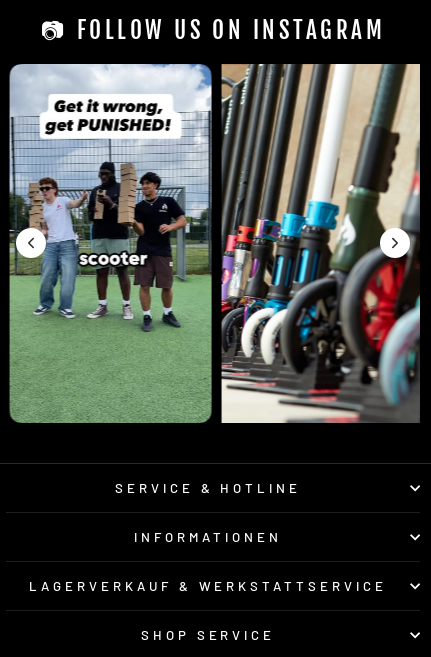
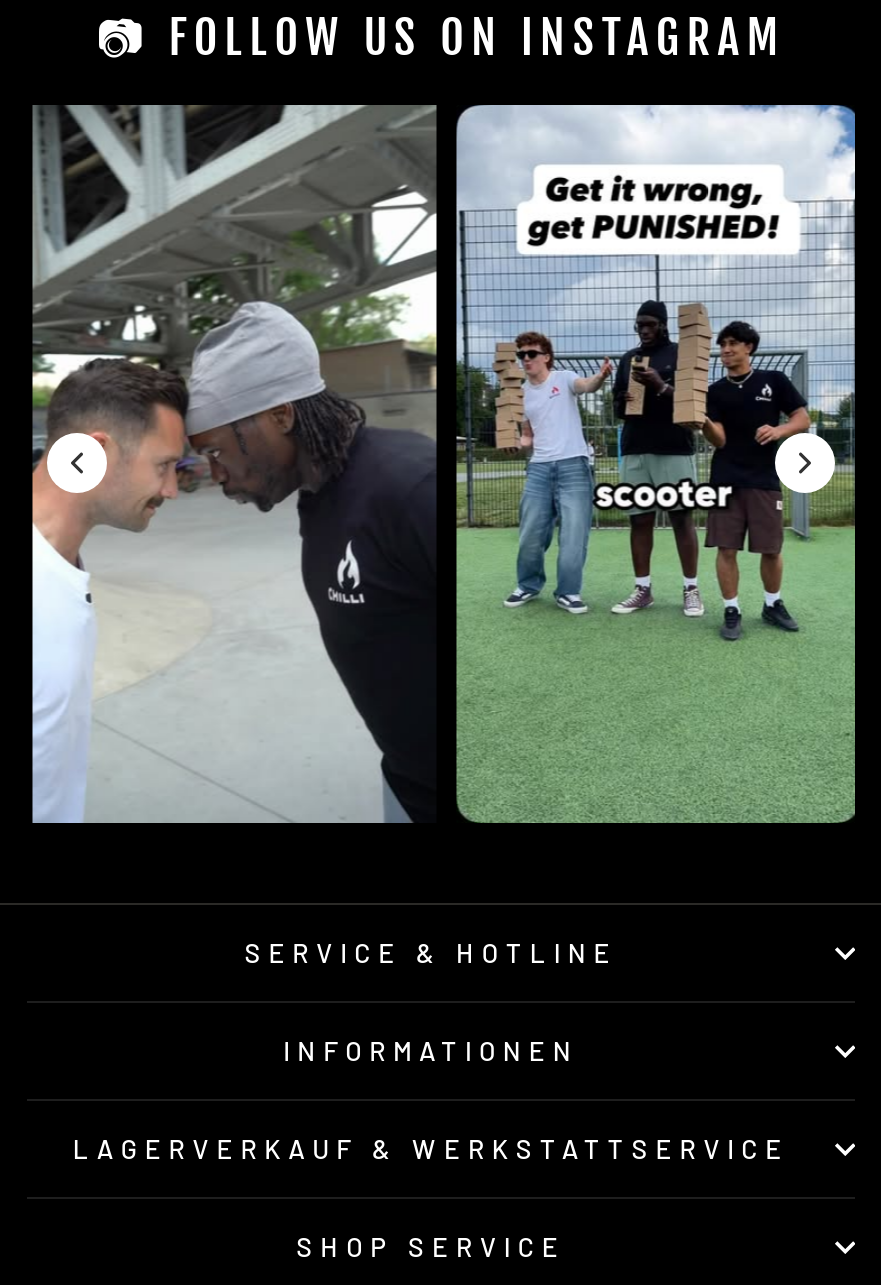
- [image]
+ [image]

- [image]
+ [image]
